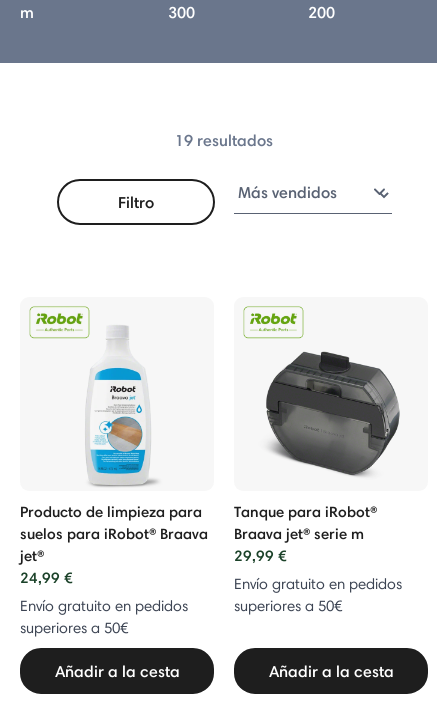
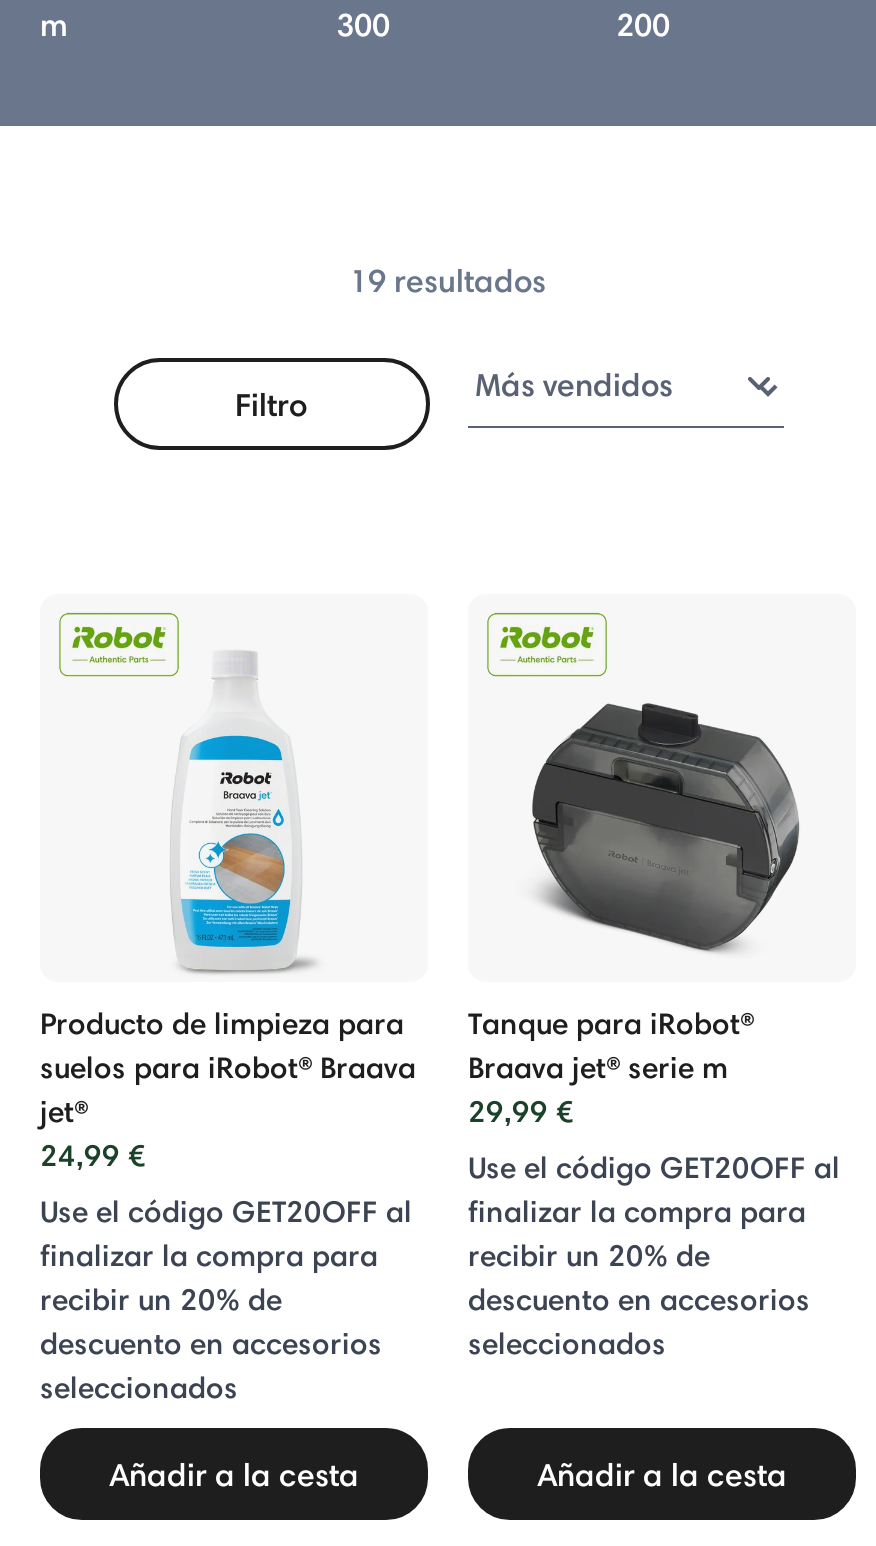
- Envío gratuito en pedidos
- superiores a 50€
+ Use el código GET20OFF al
+ finalizar la compra para
+ recibir un 20% de
+ descuento en accesorios
+ seleccionados

- Envío gratuito en pedidos
- superiores a 50€
+ Use el código GET20OFF al
+ finalizar la compra para
+ recibir un 20% de
+ descuento en accesorios
+ seleccionados
